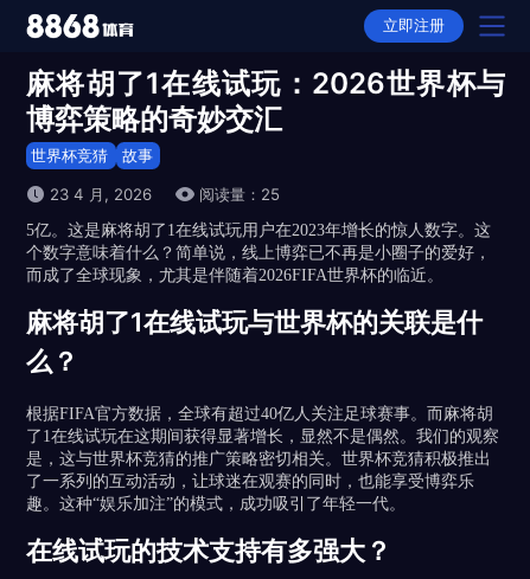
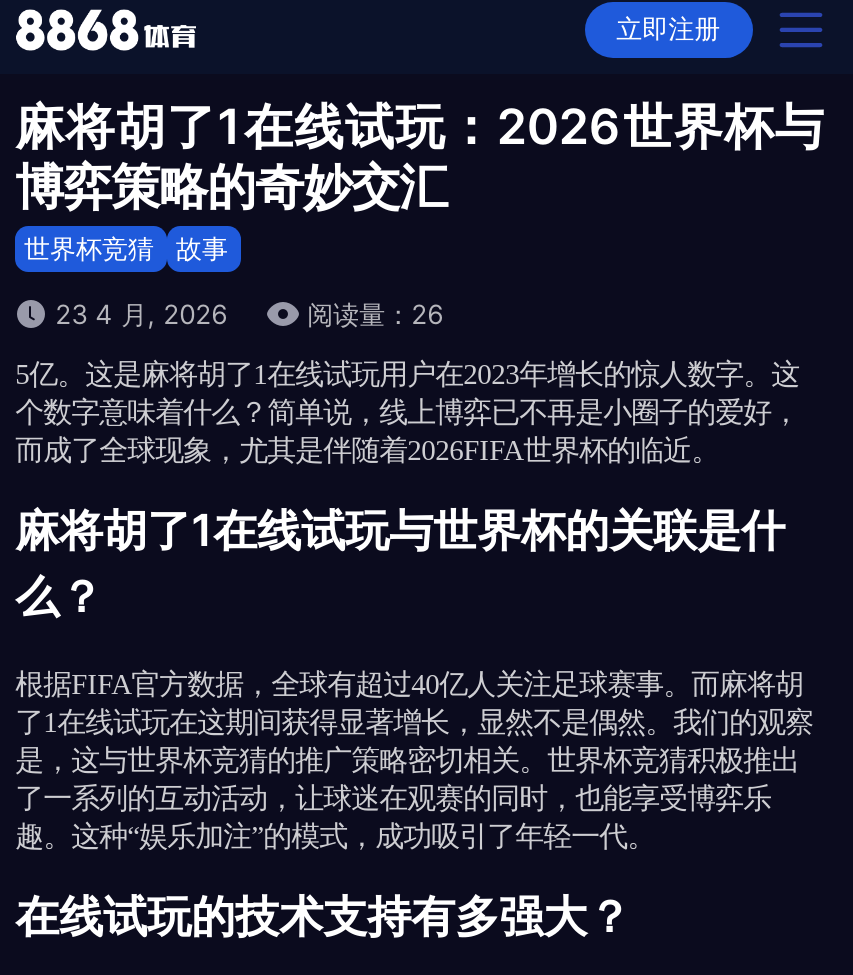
- 阅读量：25
+ 阅读量：26
